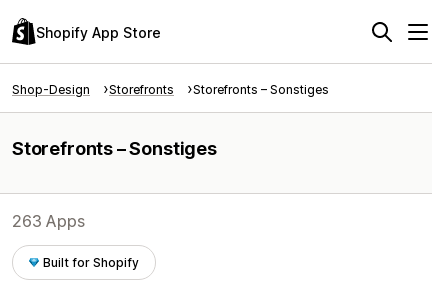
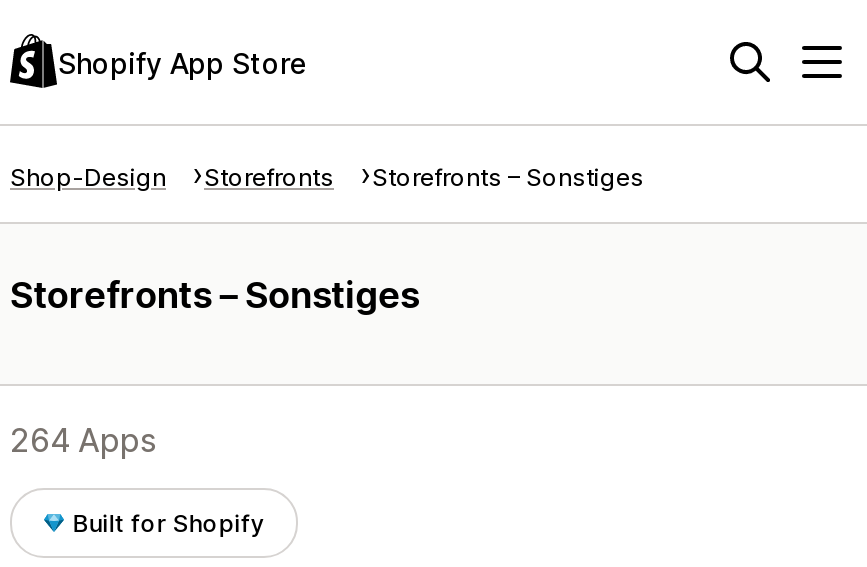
- 263 Apps
+ 264 Apps
